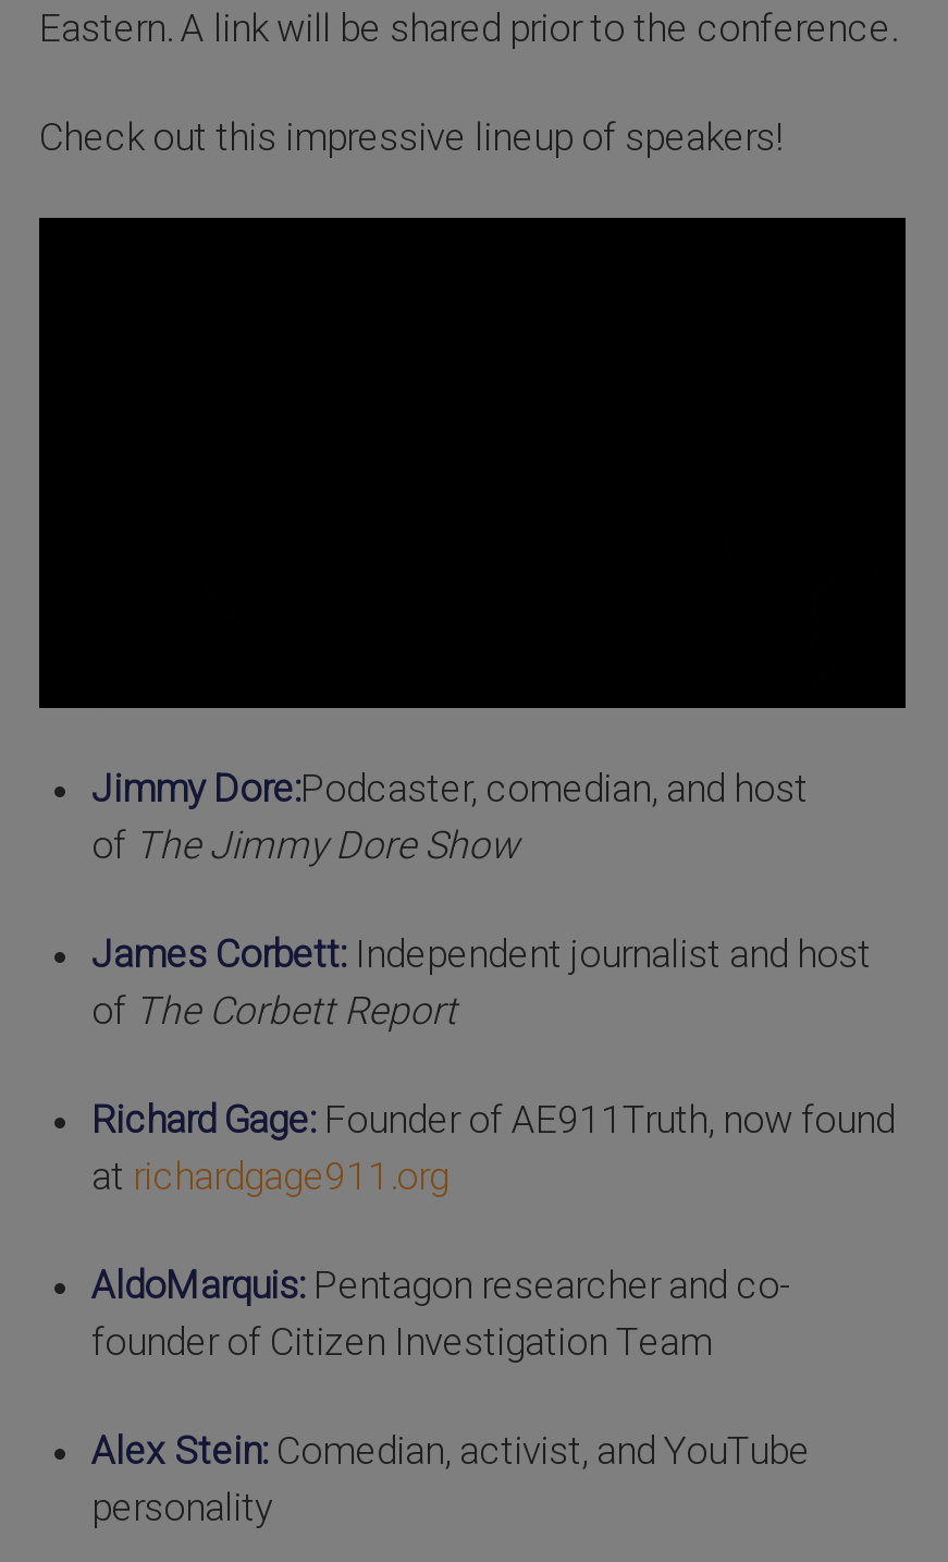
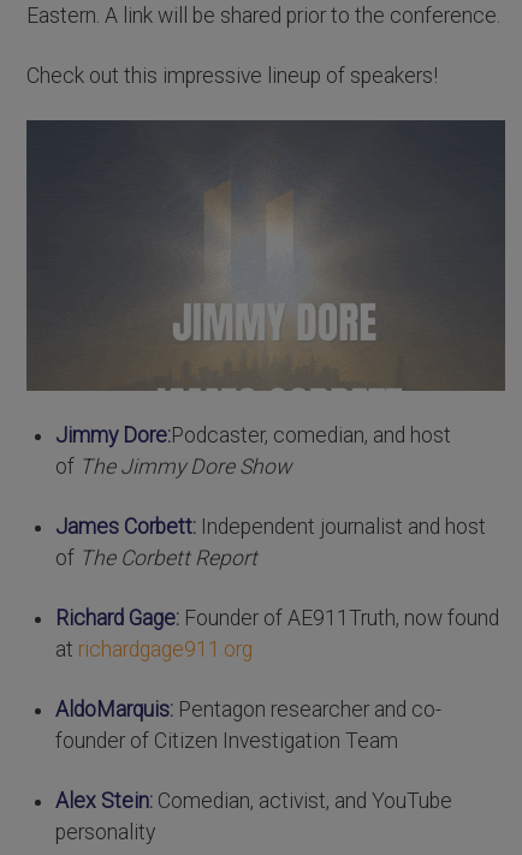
+ [image]
